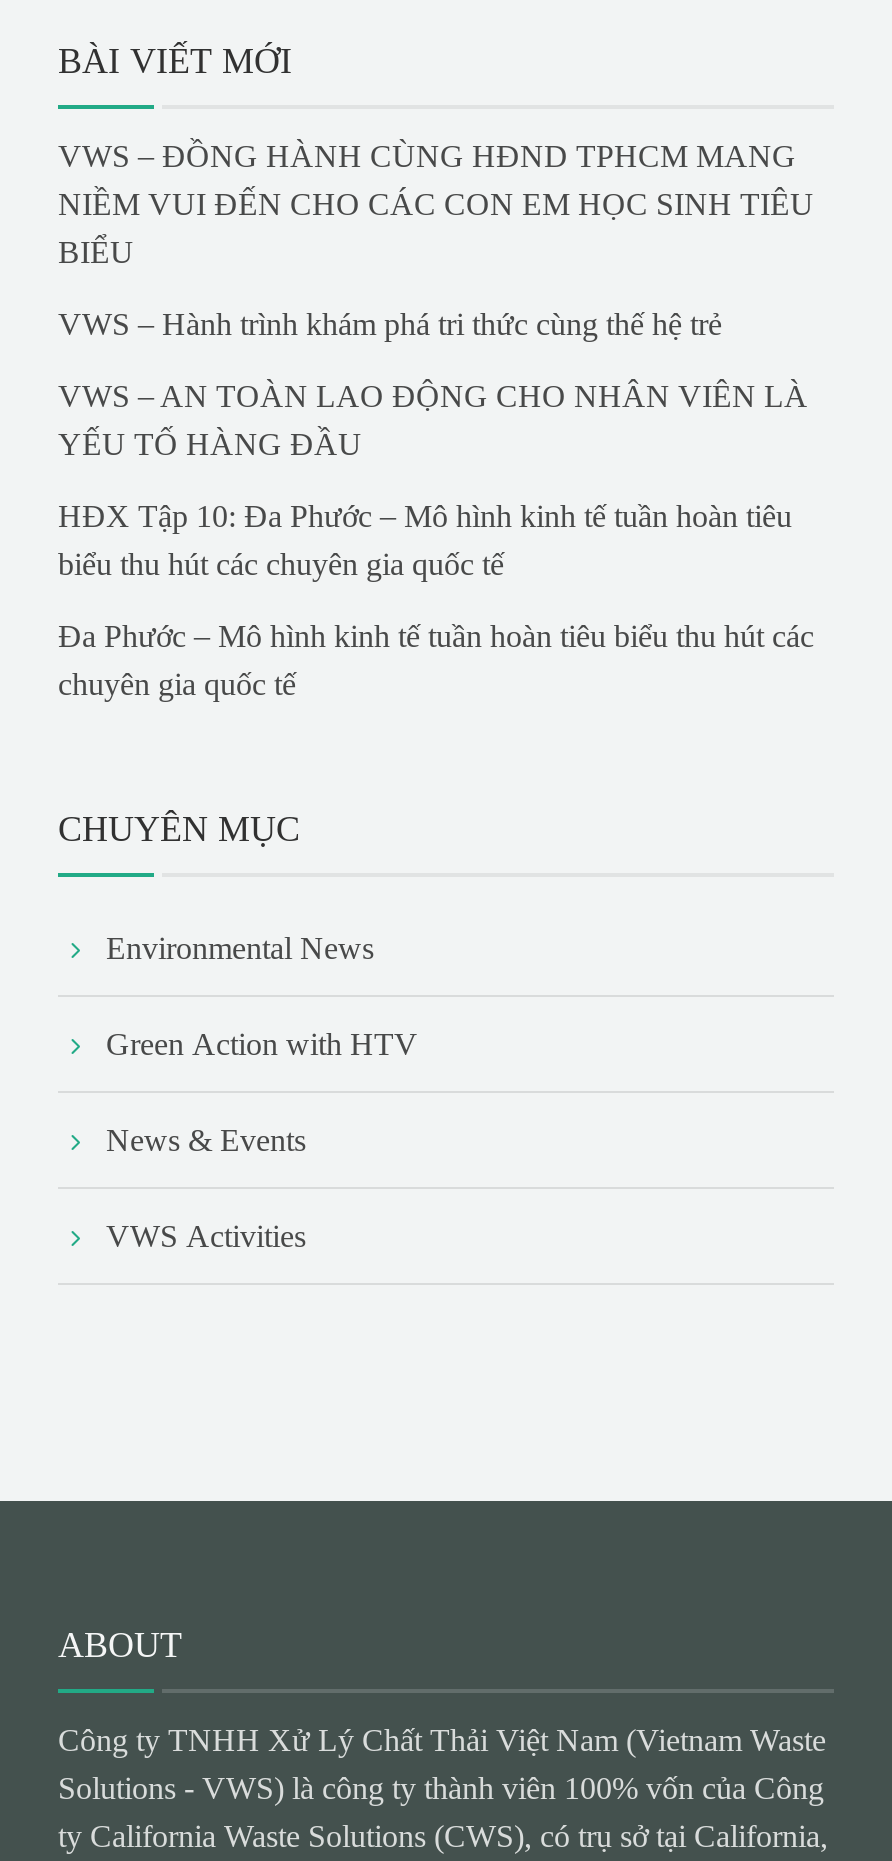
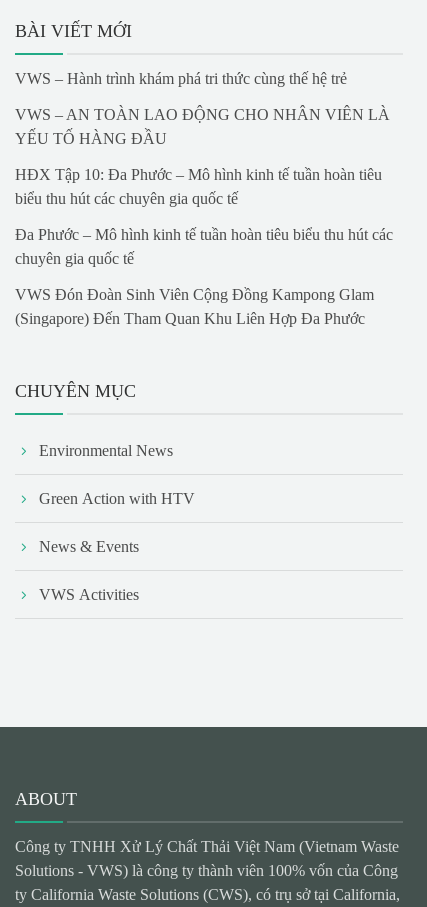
- VWS – ĐỒNG HÀNH CÙNG HĐND TPHCM MANG
- NIỀM VUI ĐẾN CHO CÁC CON EM HỌC SINH TIÊU
- BIỂU

moved up: VWS – Hành trình khám phá tri thức cùng thế hệ trẻ | VWS – AN TOÀN LAO ĐỘNG CHO NHÂN VIÊN LÀ | YẾU TỐ HÀNG ĐẦU | HĐX Tập 10: Đa Phước – Mô hình kinh tế tuần hoàn tiêu | biểu thu hút các chuyên gia quốc tế | Đa Phước – Mô hình kinh tế tuần hoàn tiêu biểu thu hút các | chuyên gia quốc tế

+ VWS Đón Đoàn Sinh Viên Cộng Đồng Kampong Glam
+ (Singapore) Đến Tham Quan Khu Liên Hợp Đa Phước
